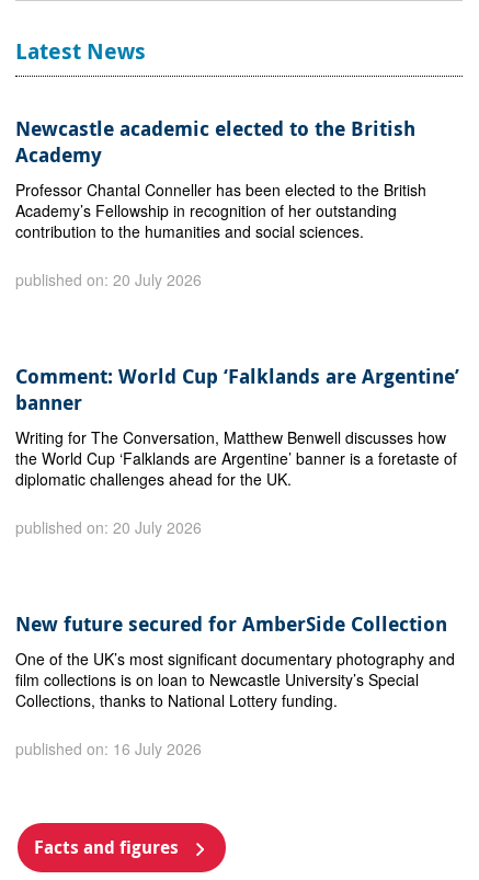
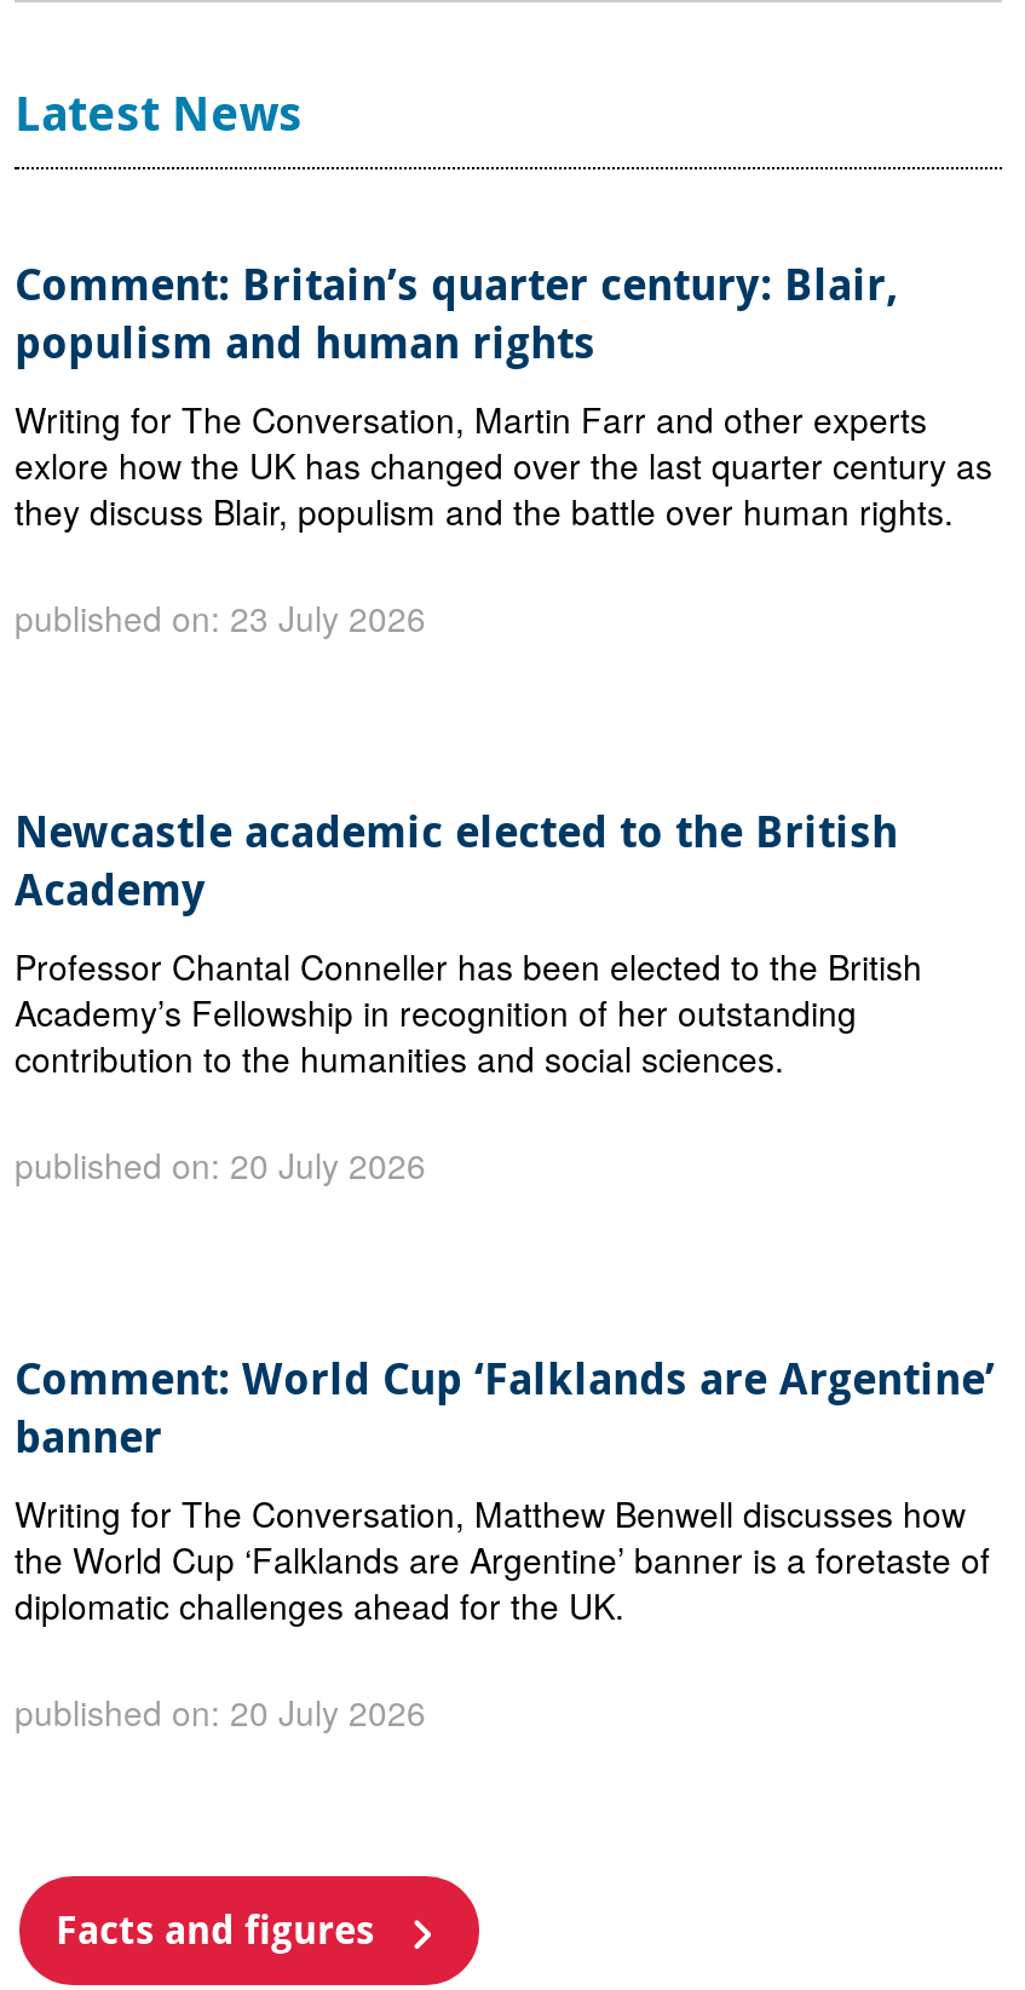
+ Comment: Britain’s quarter century: Blair,
+ populism and human rights
+ Writing for The Conversation, Martin Farr and other experts
+ exlore how the UK has changed over the last quarter century as
+ they discuss Blair, populism and the battle over human rights.
+ published on: 23 July 2026

moved down: Newcastle academic elected to the British | Academy | Professor Chantal Conneller has been elected to the British | ... | diplomatic challenges ahead for the UK. | published on: 20 July 2026

- New future secured for AmberSide Collection
- One of the UK’s most significant documentary photography and
- film collections is on loan to Newcastle University’s Special
- Collections, thanks to National Lottery funding.
- published on: 16 July 2026
